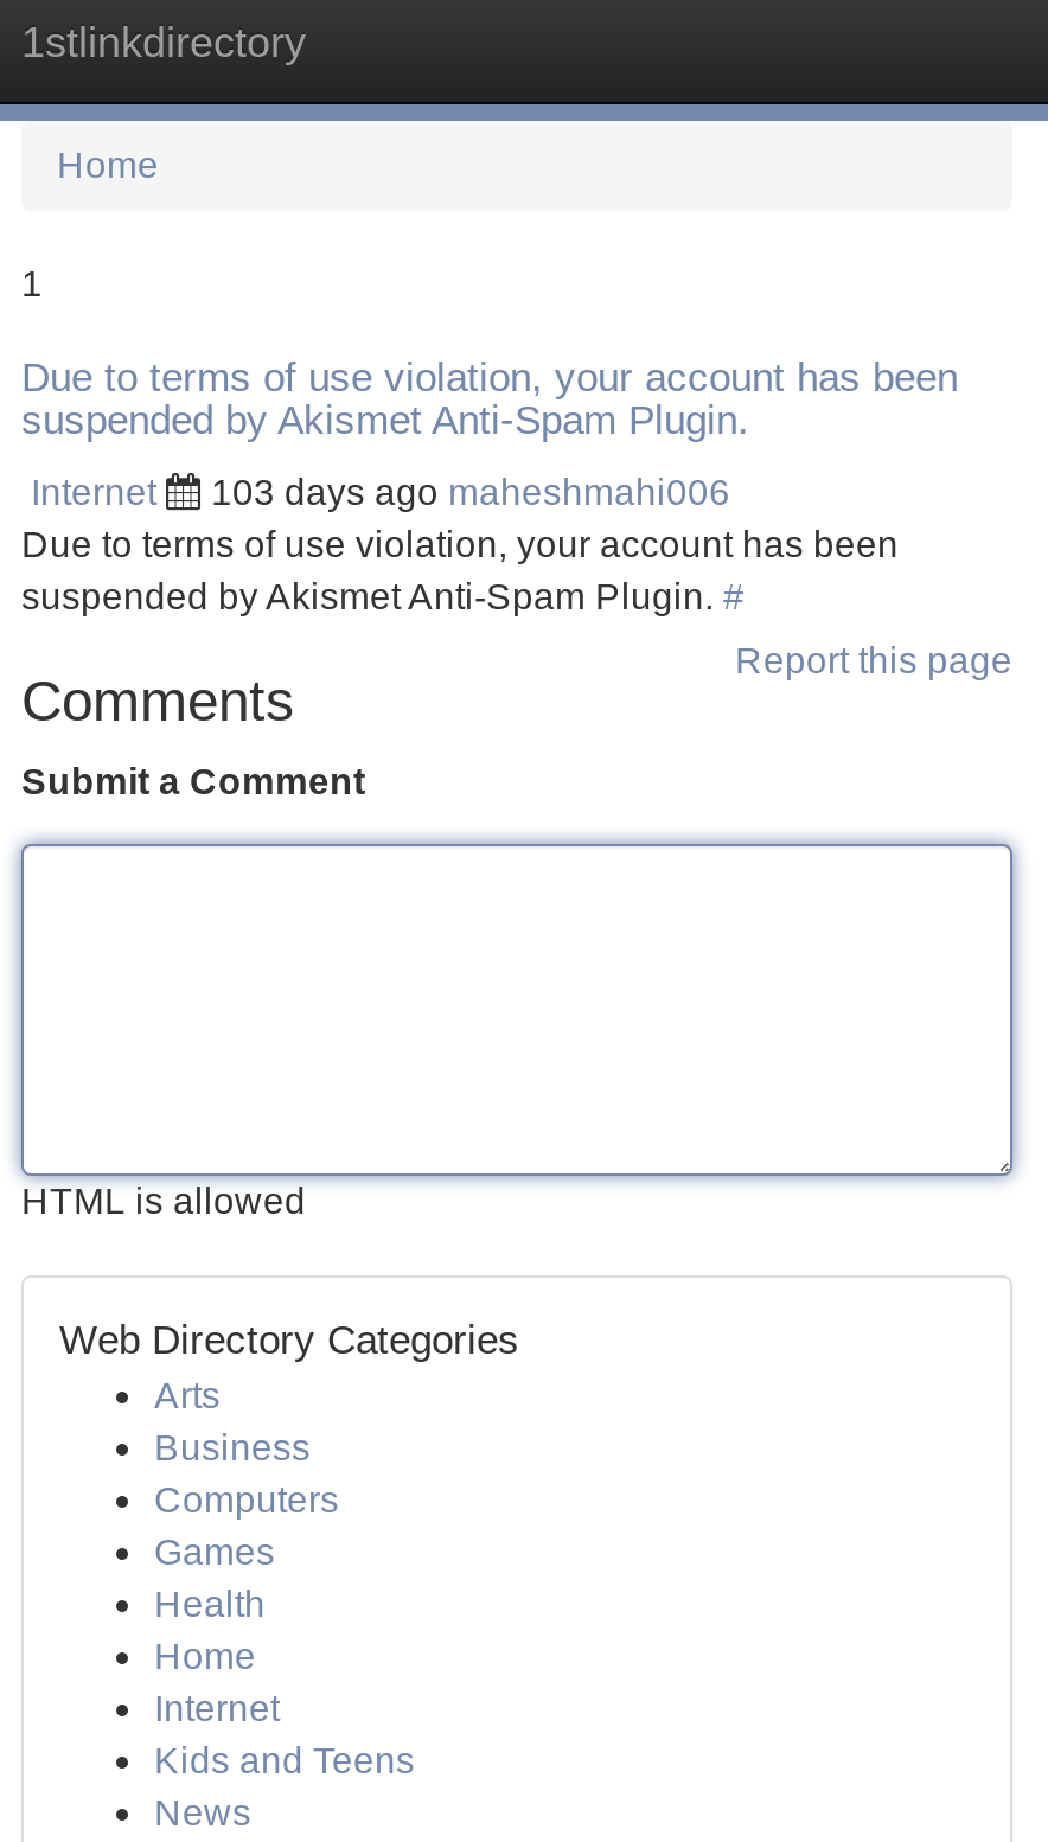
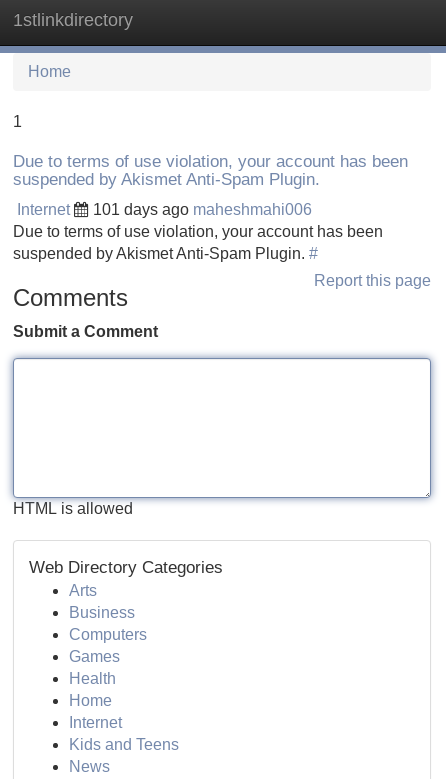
- 103 days ago maheshmahi006
+ 101 days ago maheshmahi006
